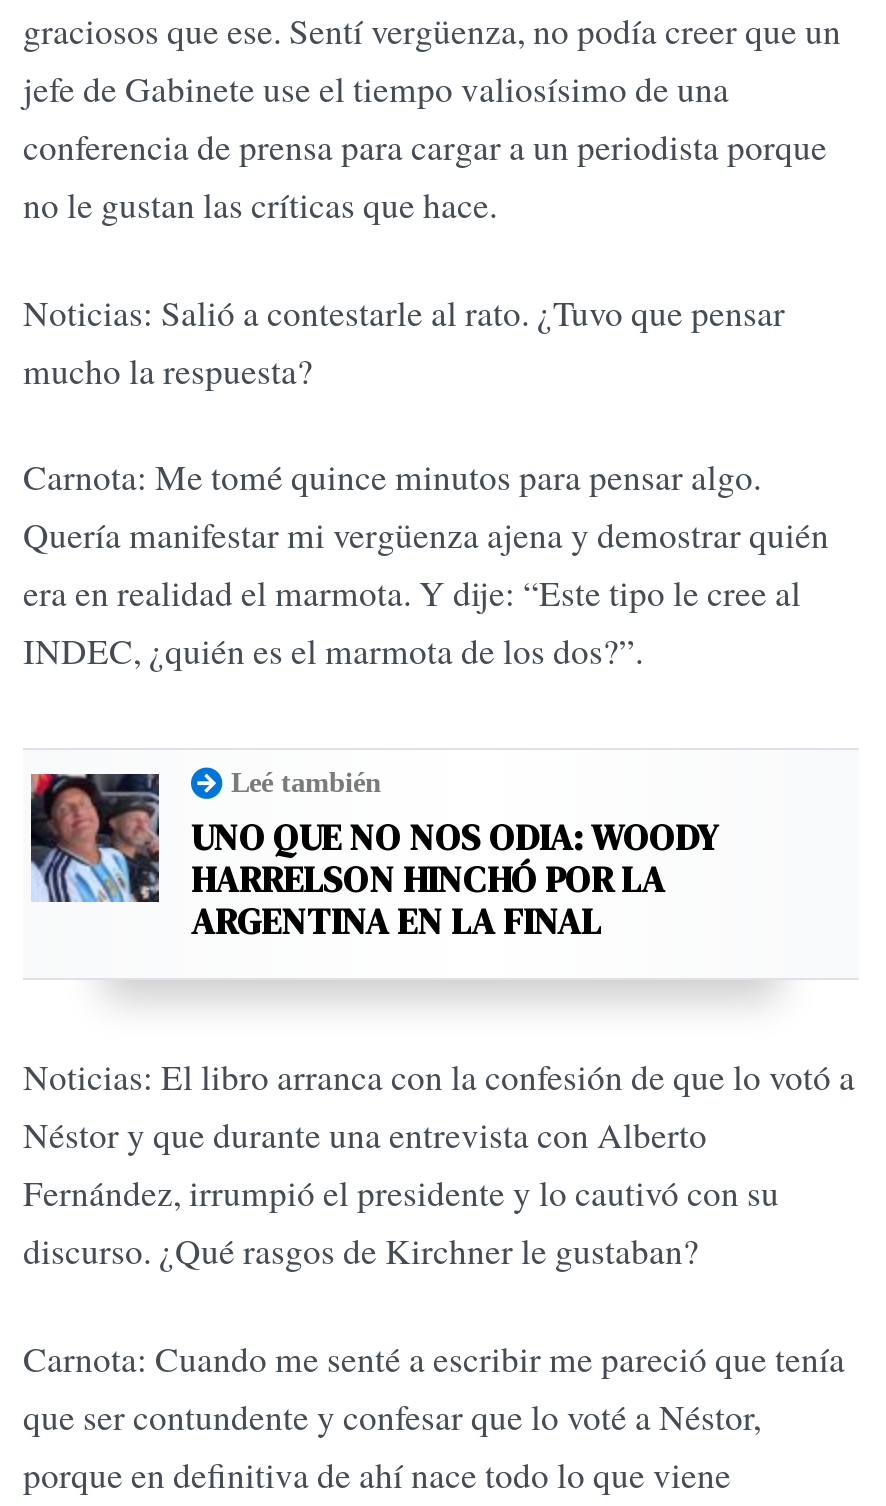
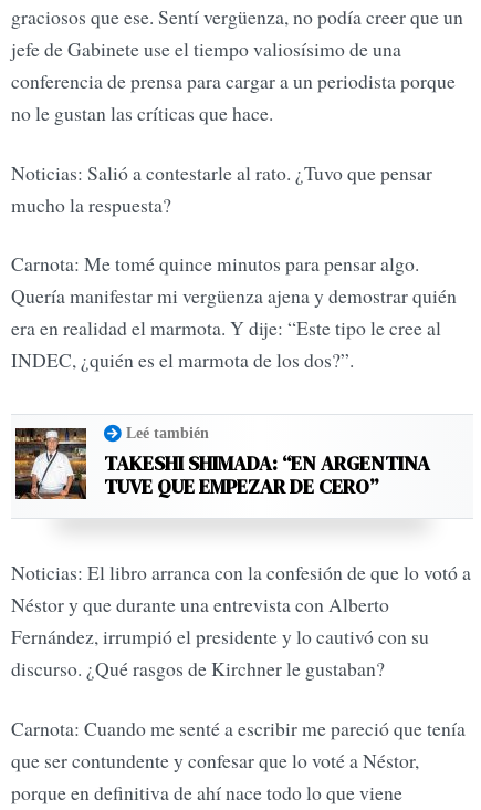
- [image]
- UNO QUE NO NOS ODIA: WOODY
- HARRELSON HINCHÓ POR LA
- ARGENTINA EN LA FINAL
+ [image]
+ TAKESHI SHIMADA: “EN ARGENTINA
+ TUVE QUE EMPEZAR DE CERO”
